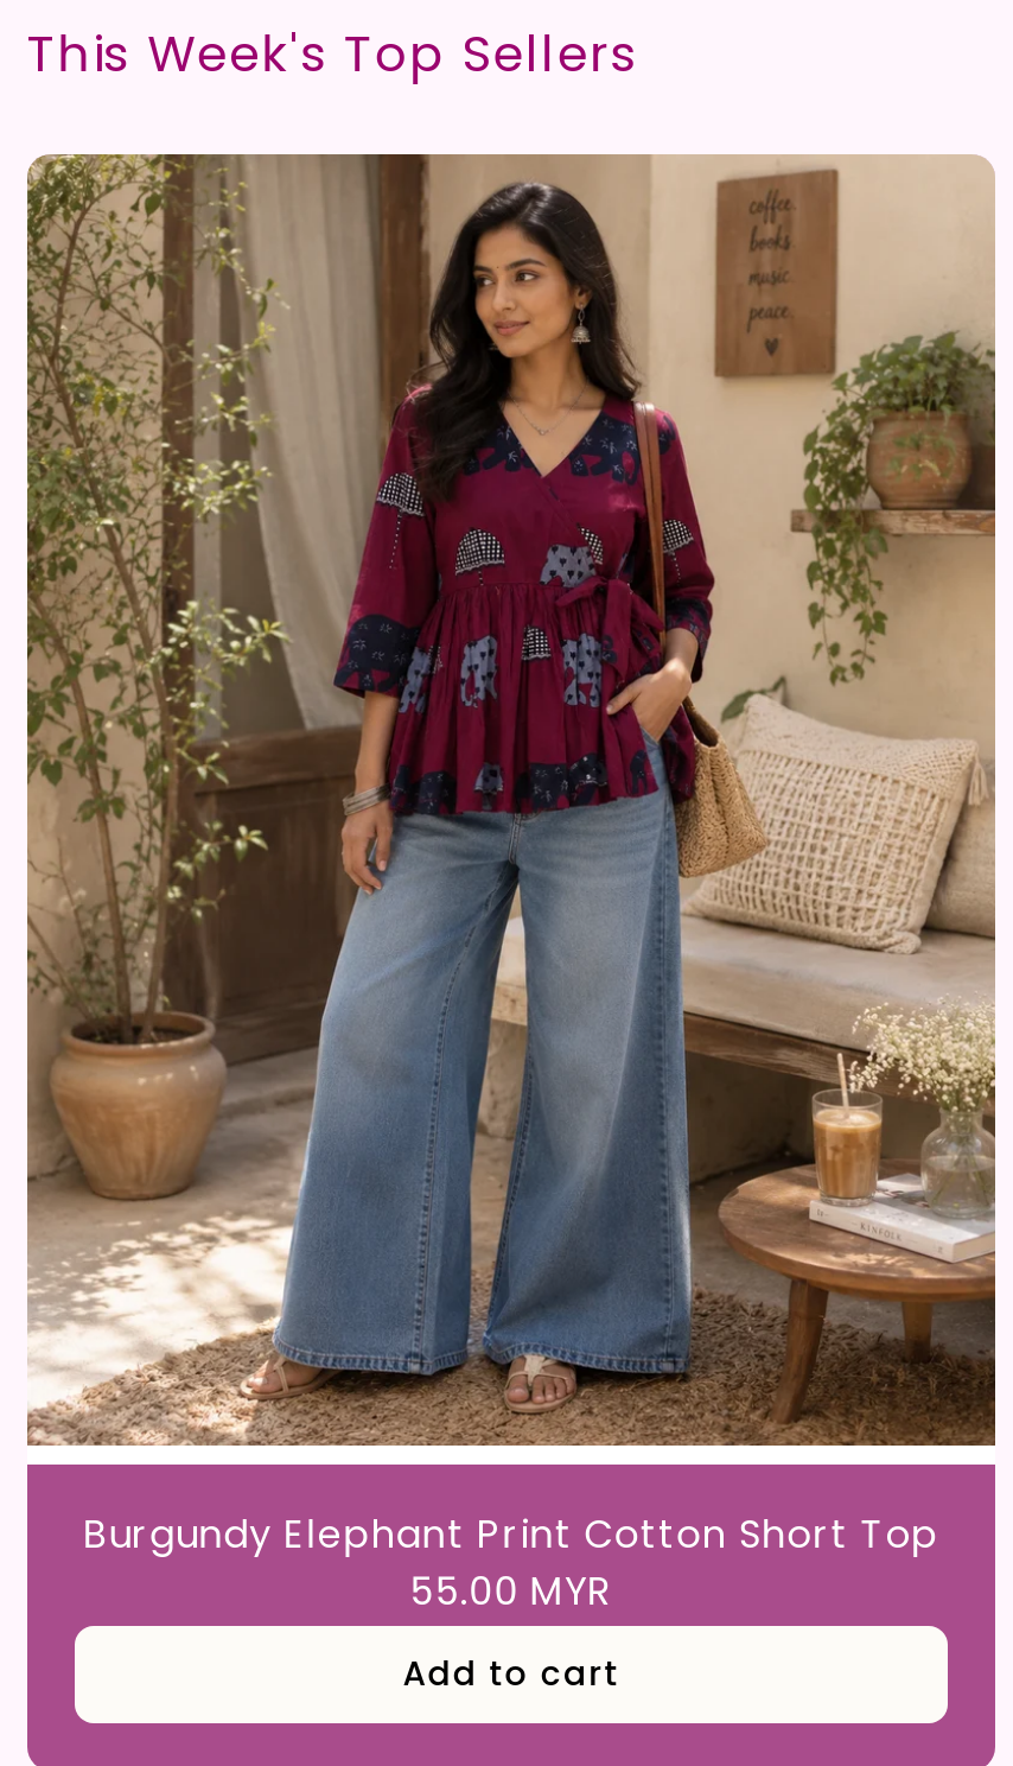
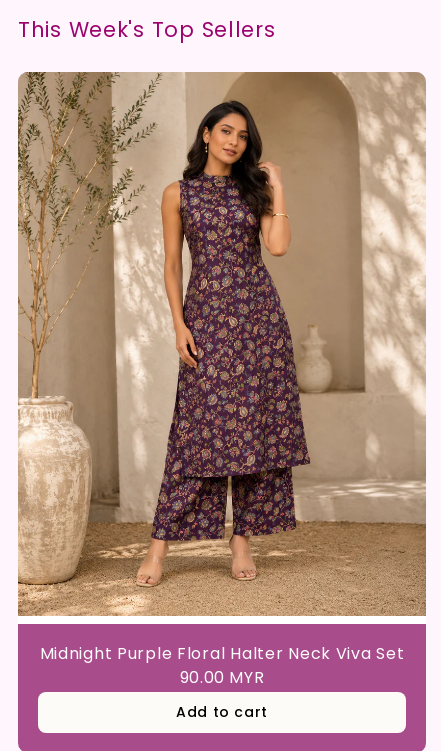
- [image]
- Burgundy Elephant Print Cotton Short Top
- 55.00 MYR
+ [image]
+ Midnight Purple Floral Halter Neck Viva Set
+ 90.00 MYR
